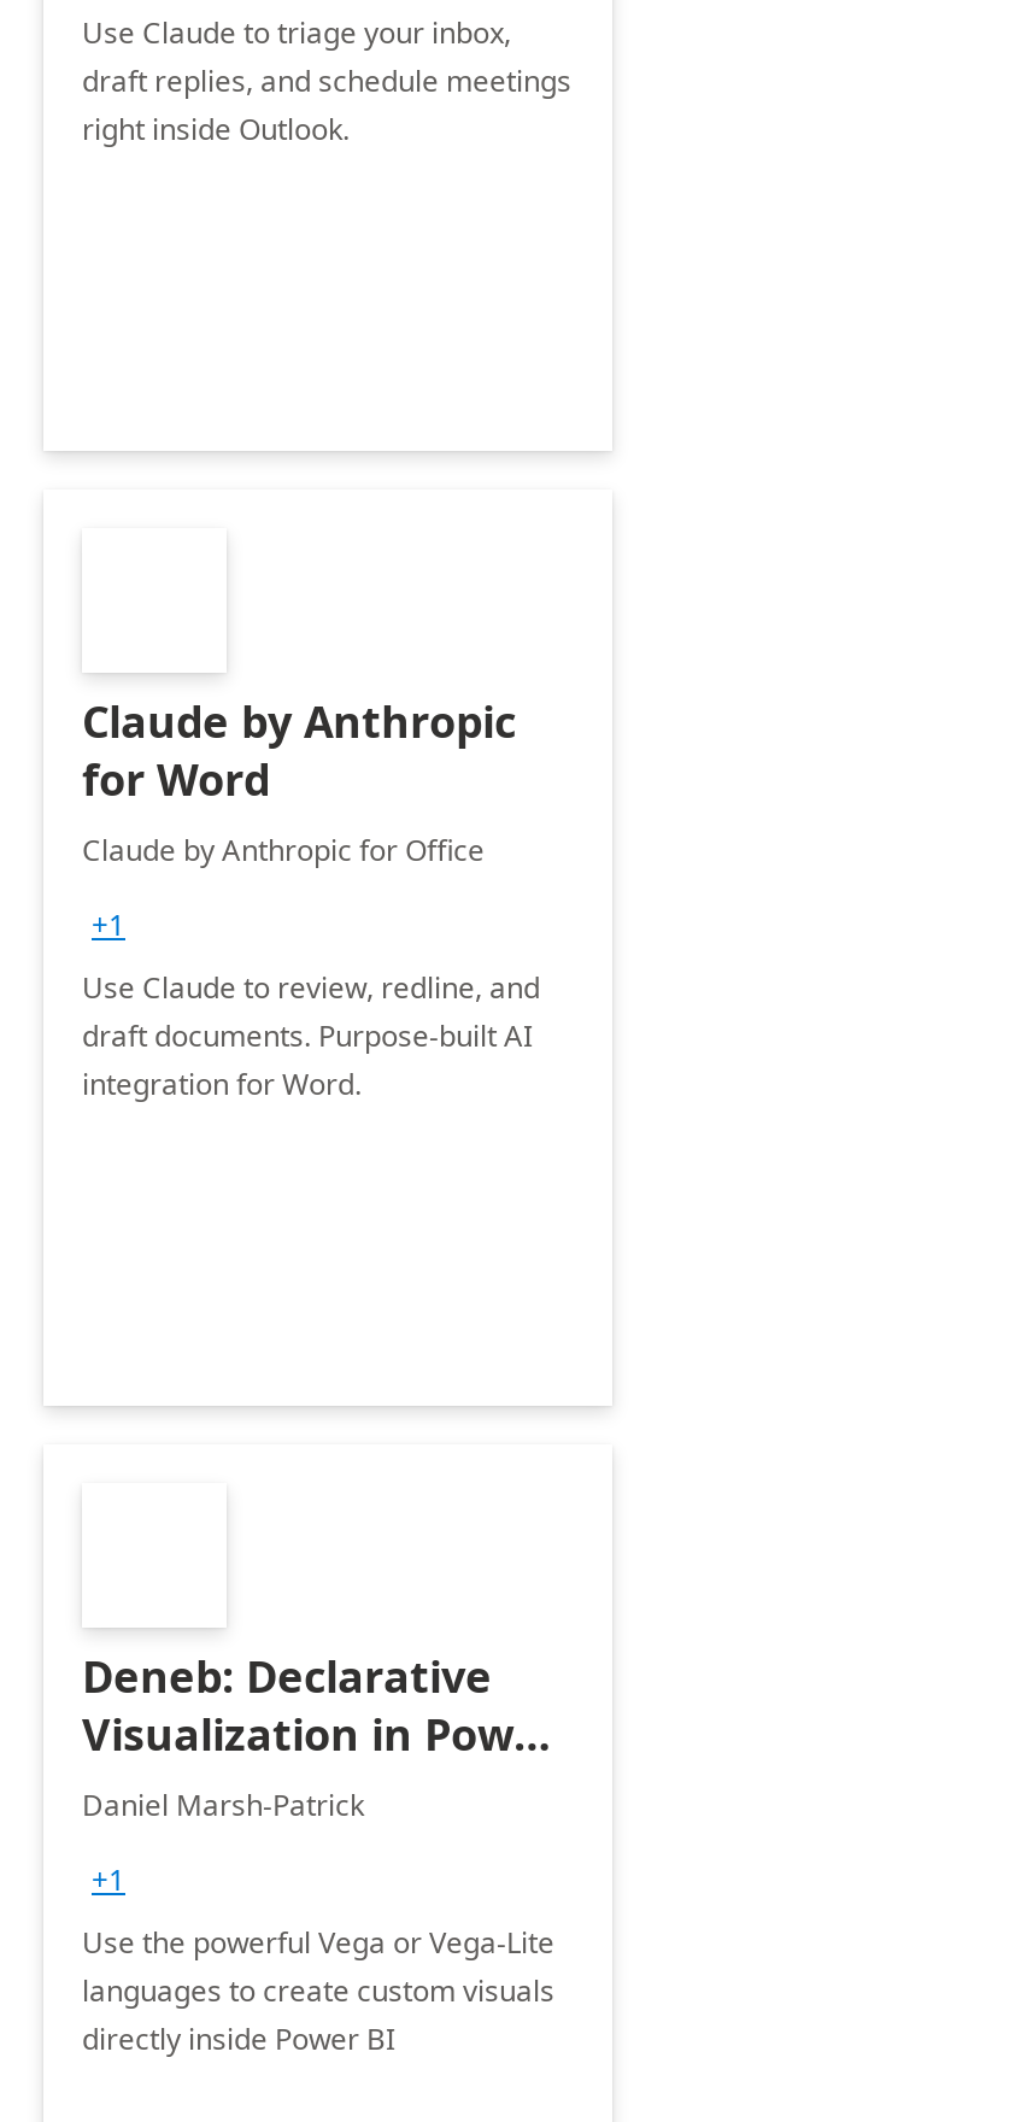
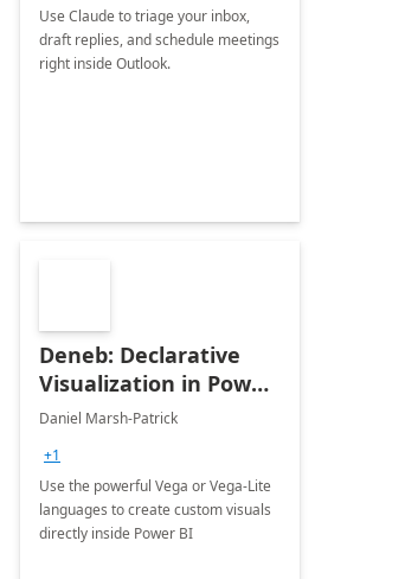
- Claude by Anthropic
- for Word
- Claude by Anthropic for Office
- +1
- Use Claude to review, redline, and
- draft documents. Purpose-built AI
- integration for Word.
